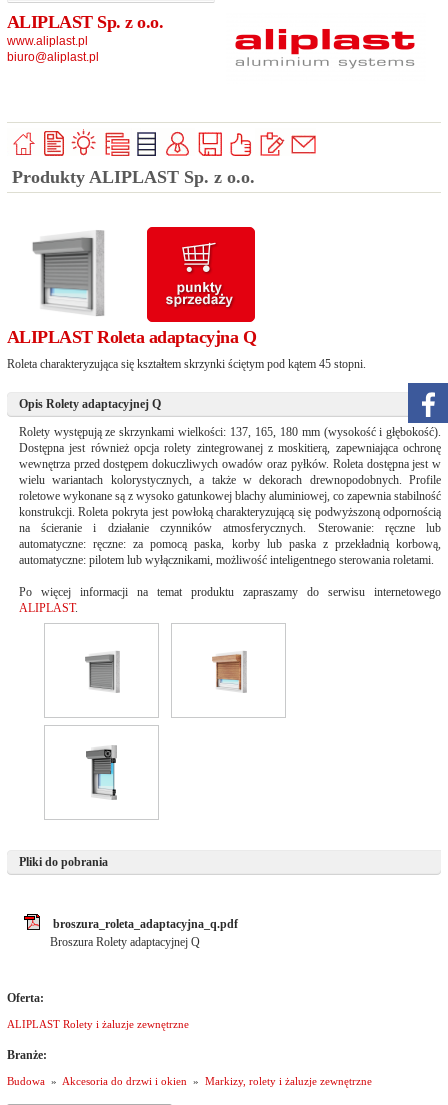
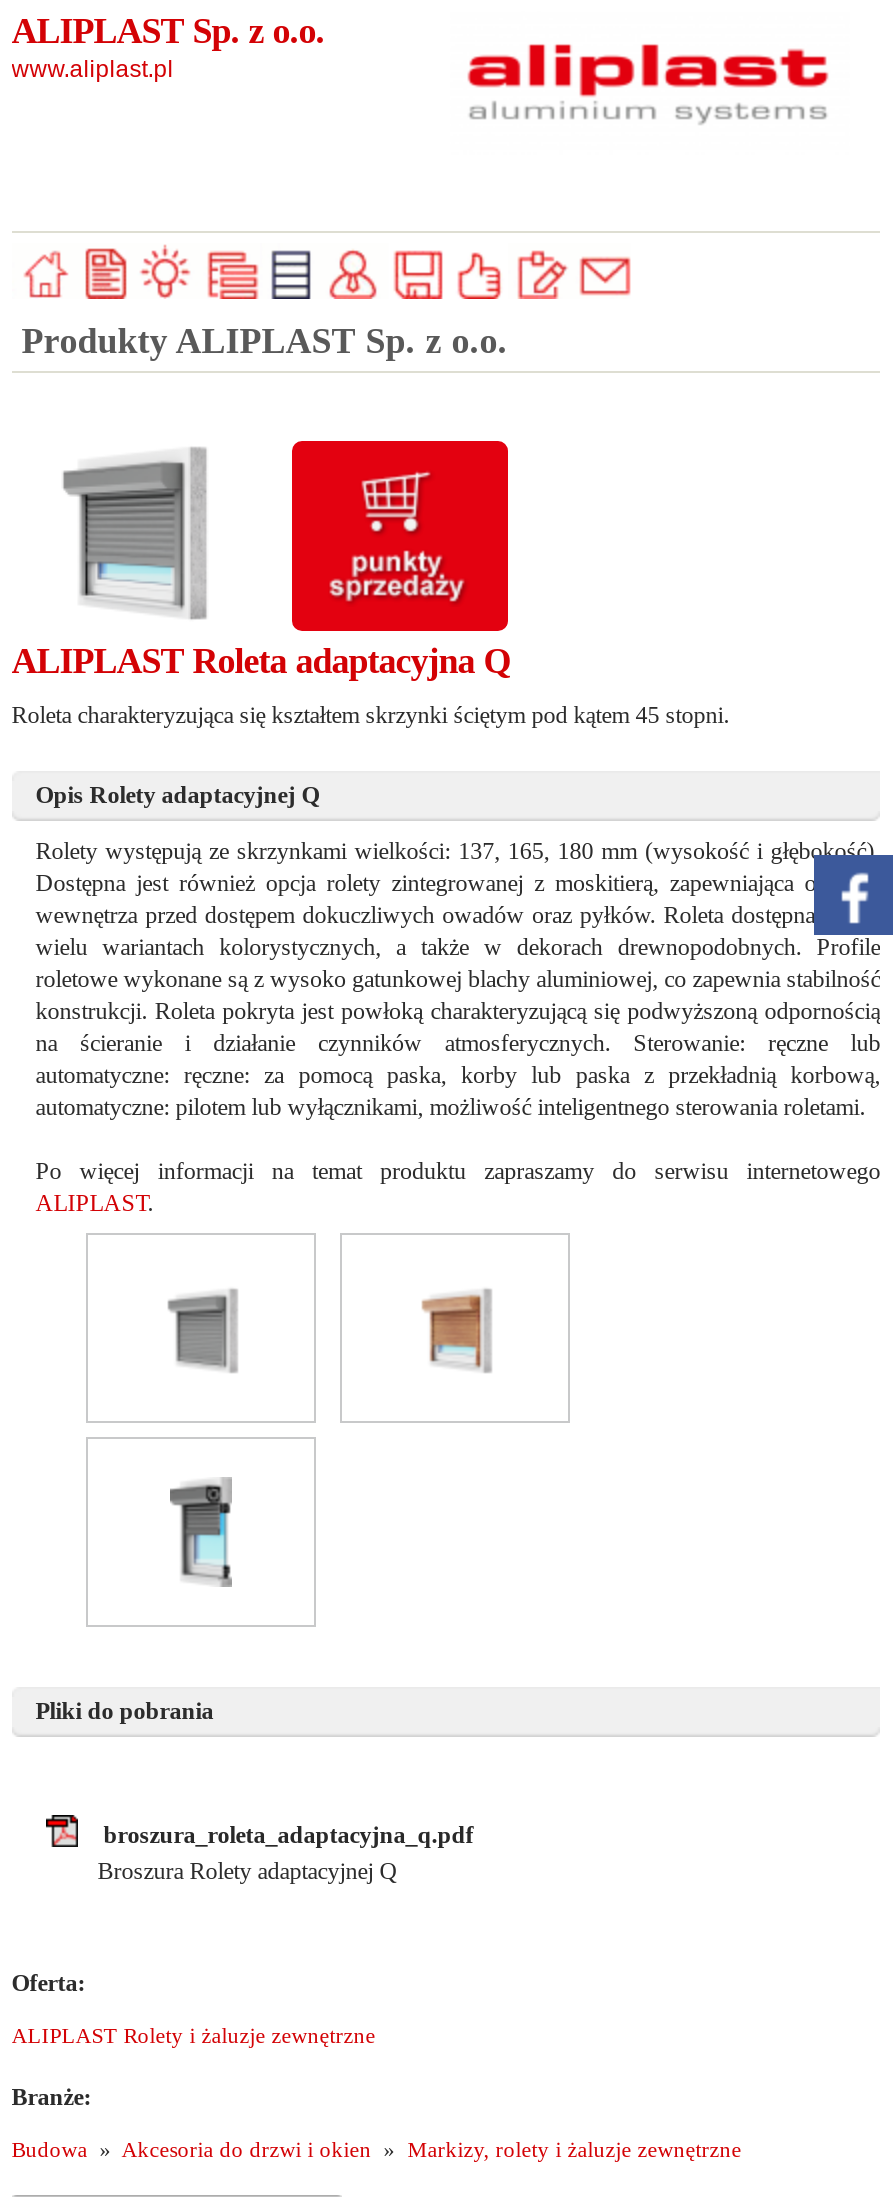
- biuro@aliplast.pl

- [image]
